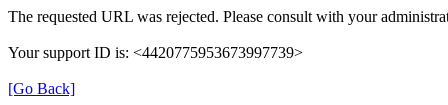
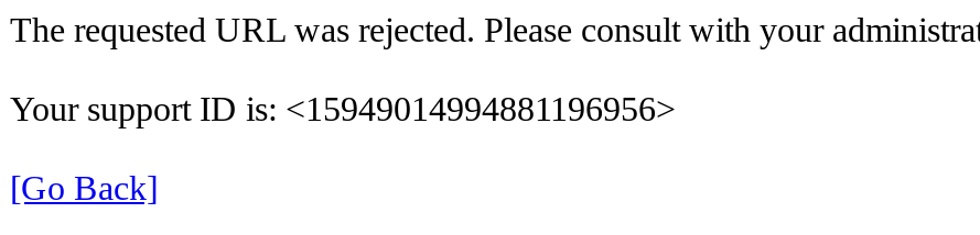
- Your support ID is: <4420775953673997739>
+ Your support ID is: <15949014994881196956>
